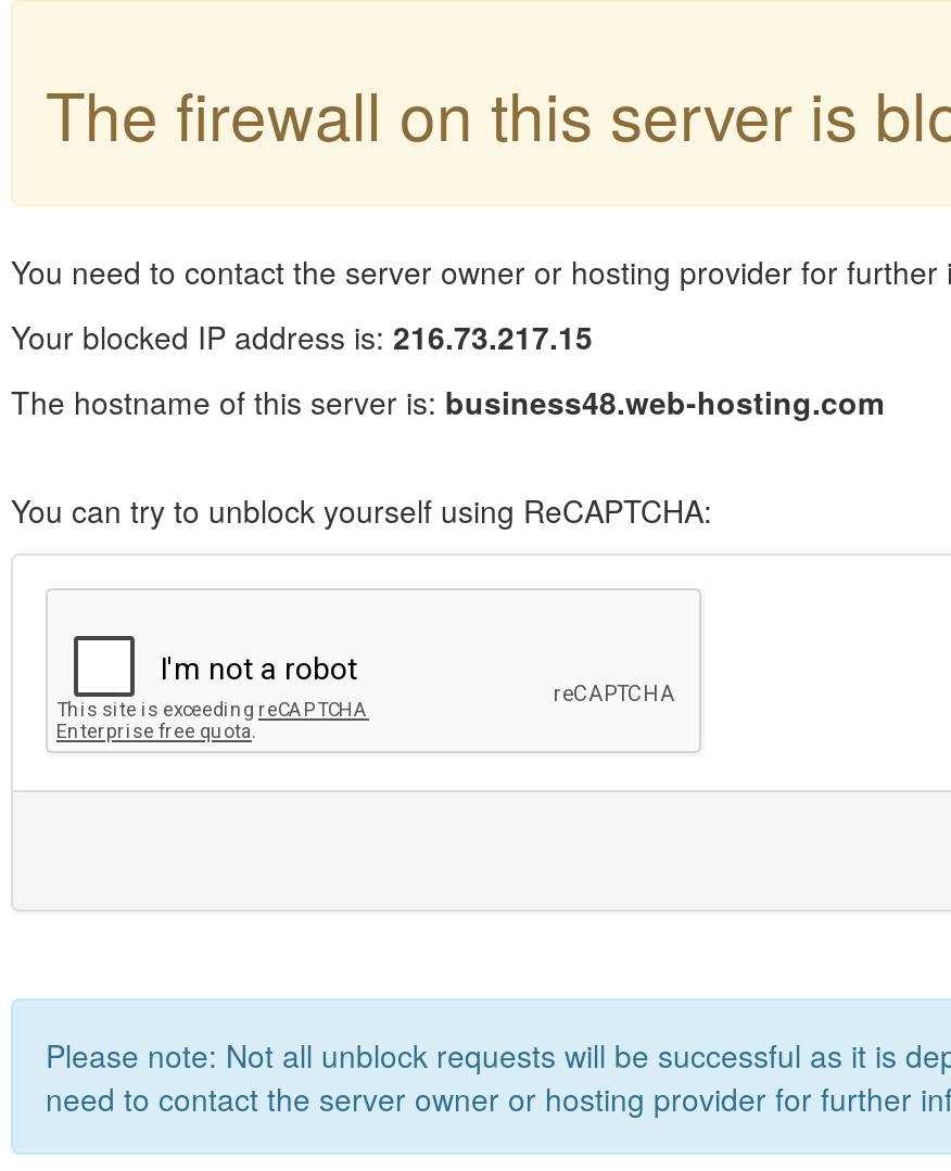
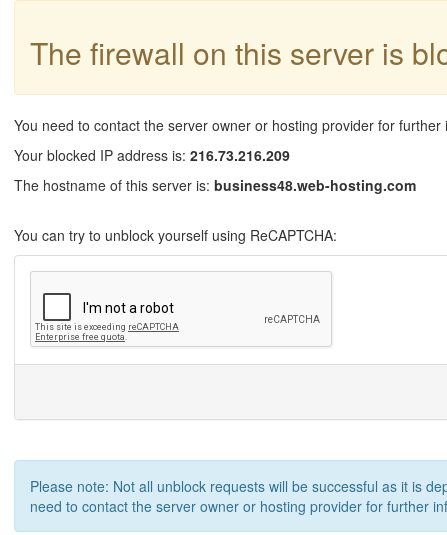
- Your blocked IP address is: 216.73.217.15
+ Your blocked IP address is: 216.73.216.209
